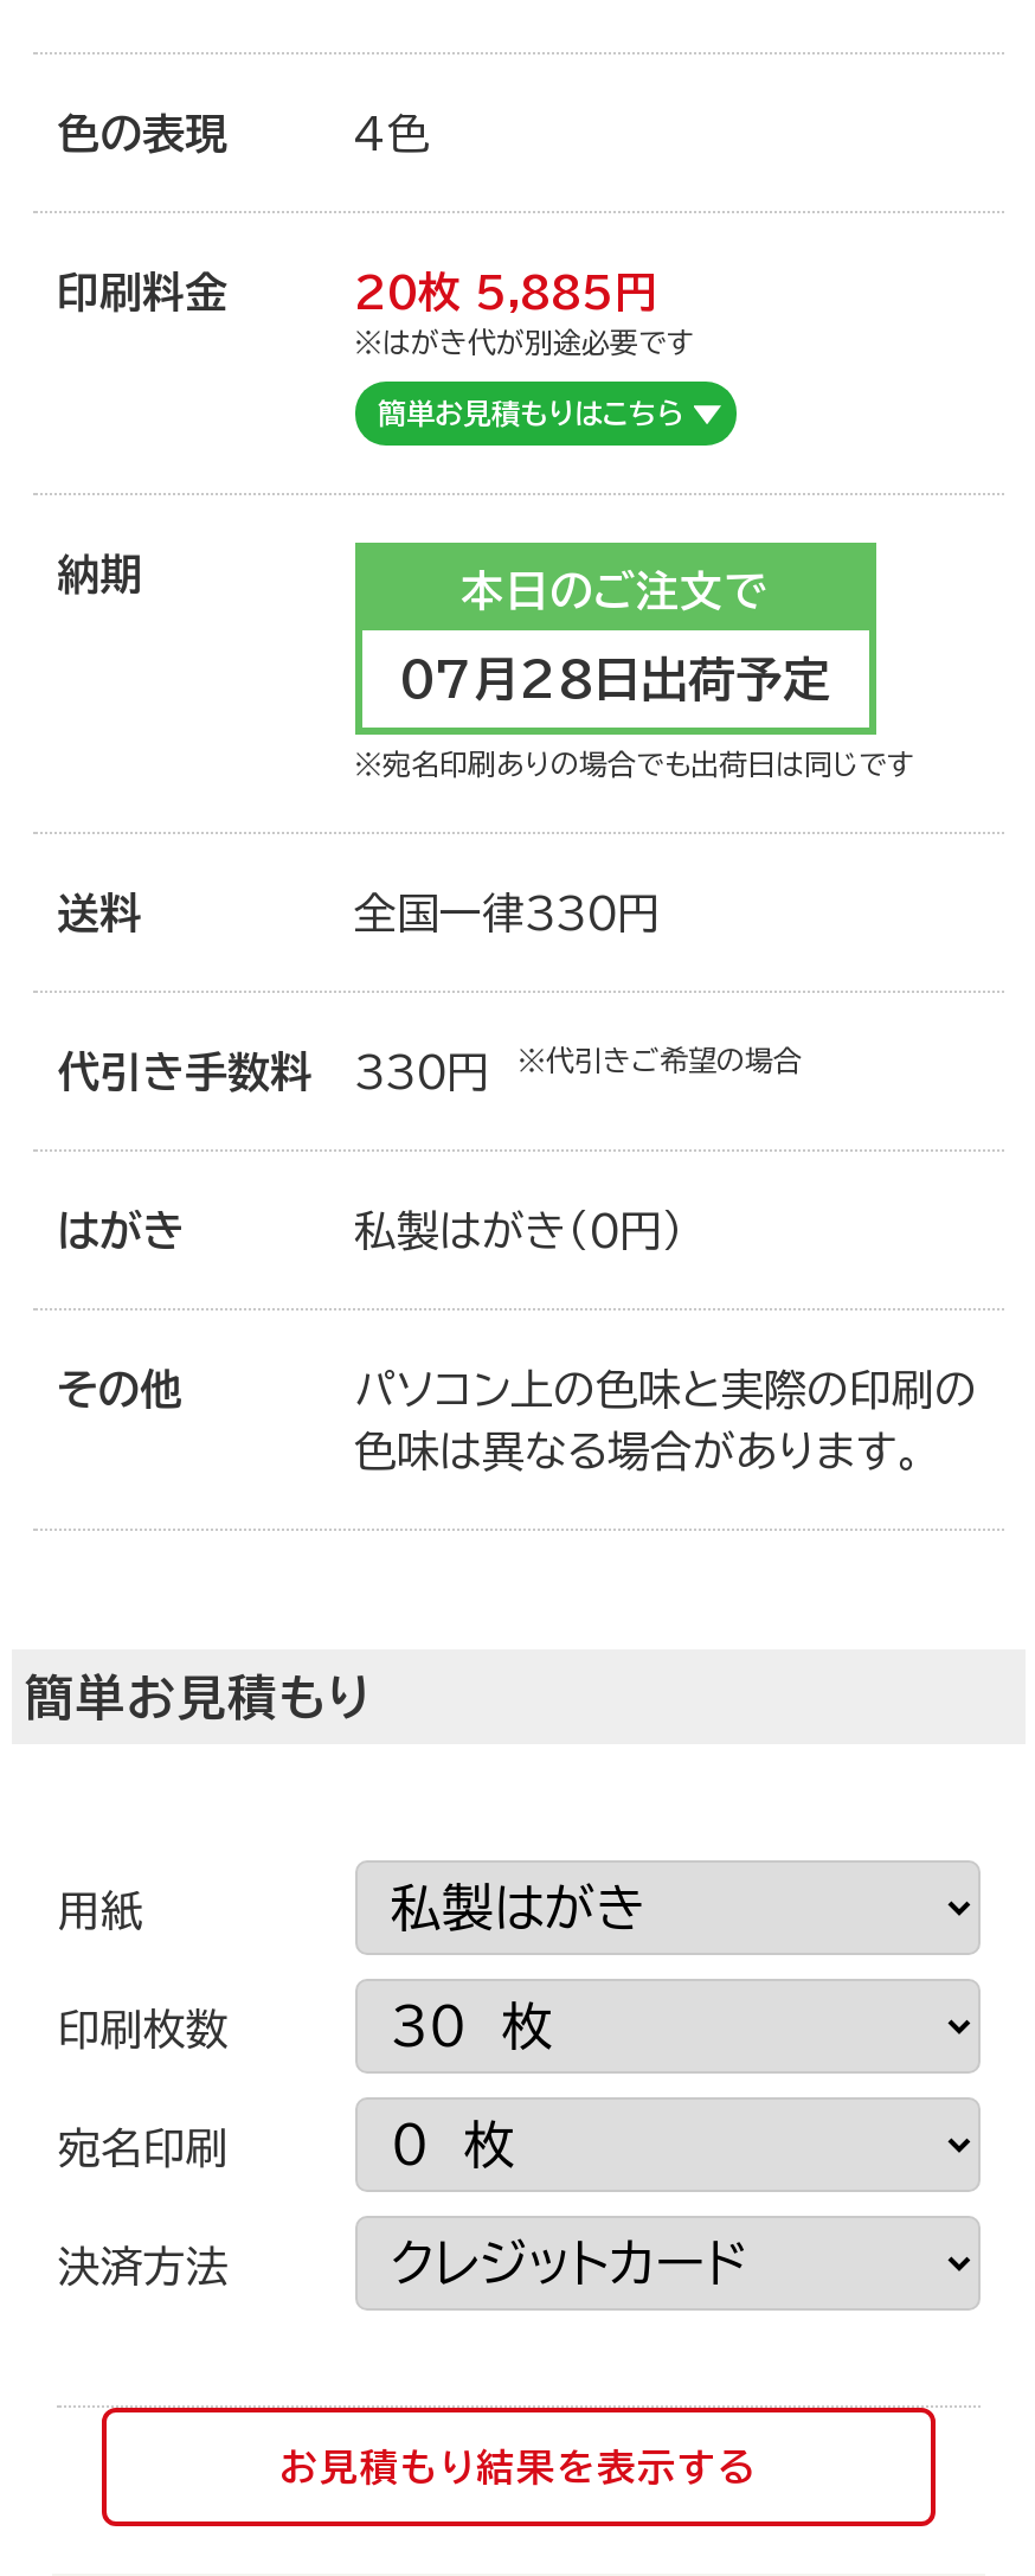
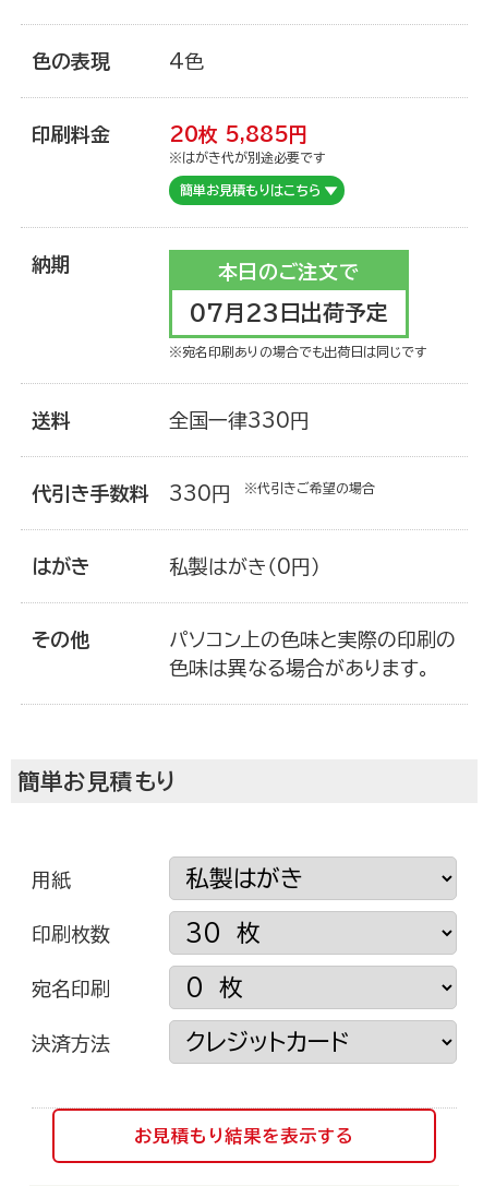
- 07月28日出荷予定
+ 07月23日出荷予定
